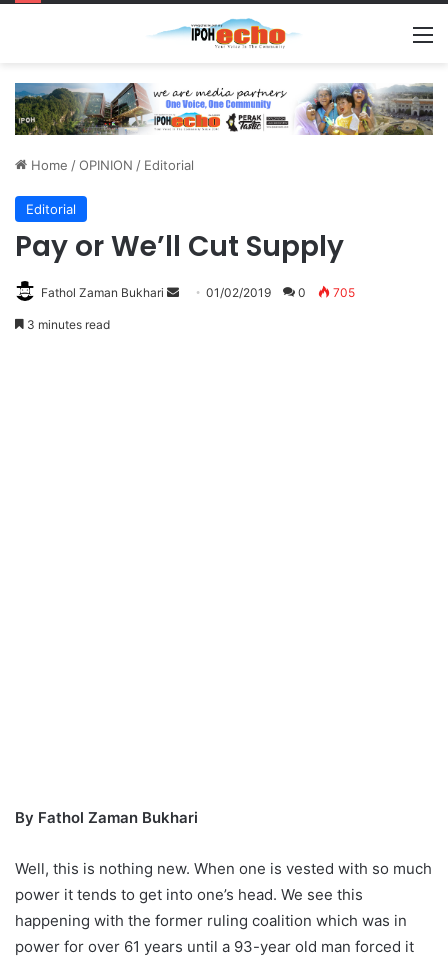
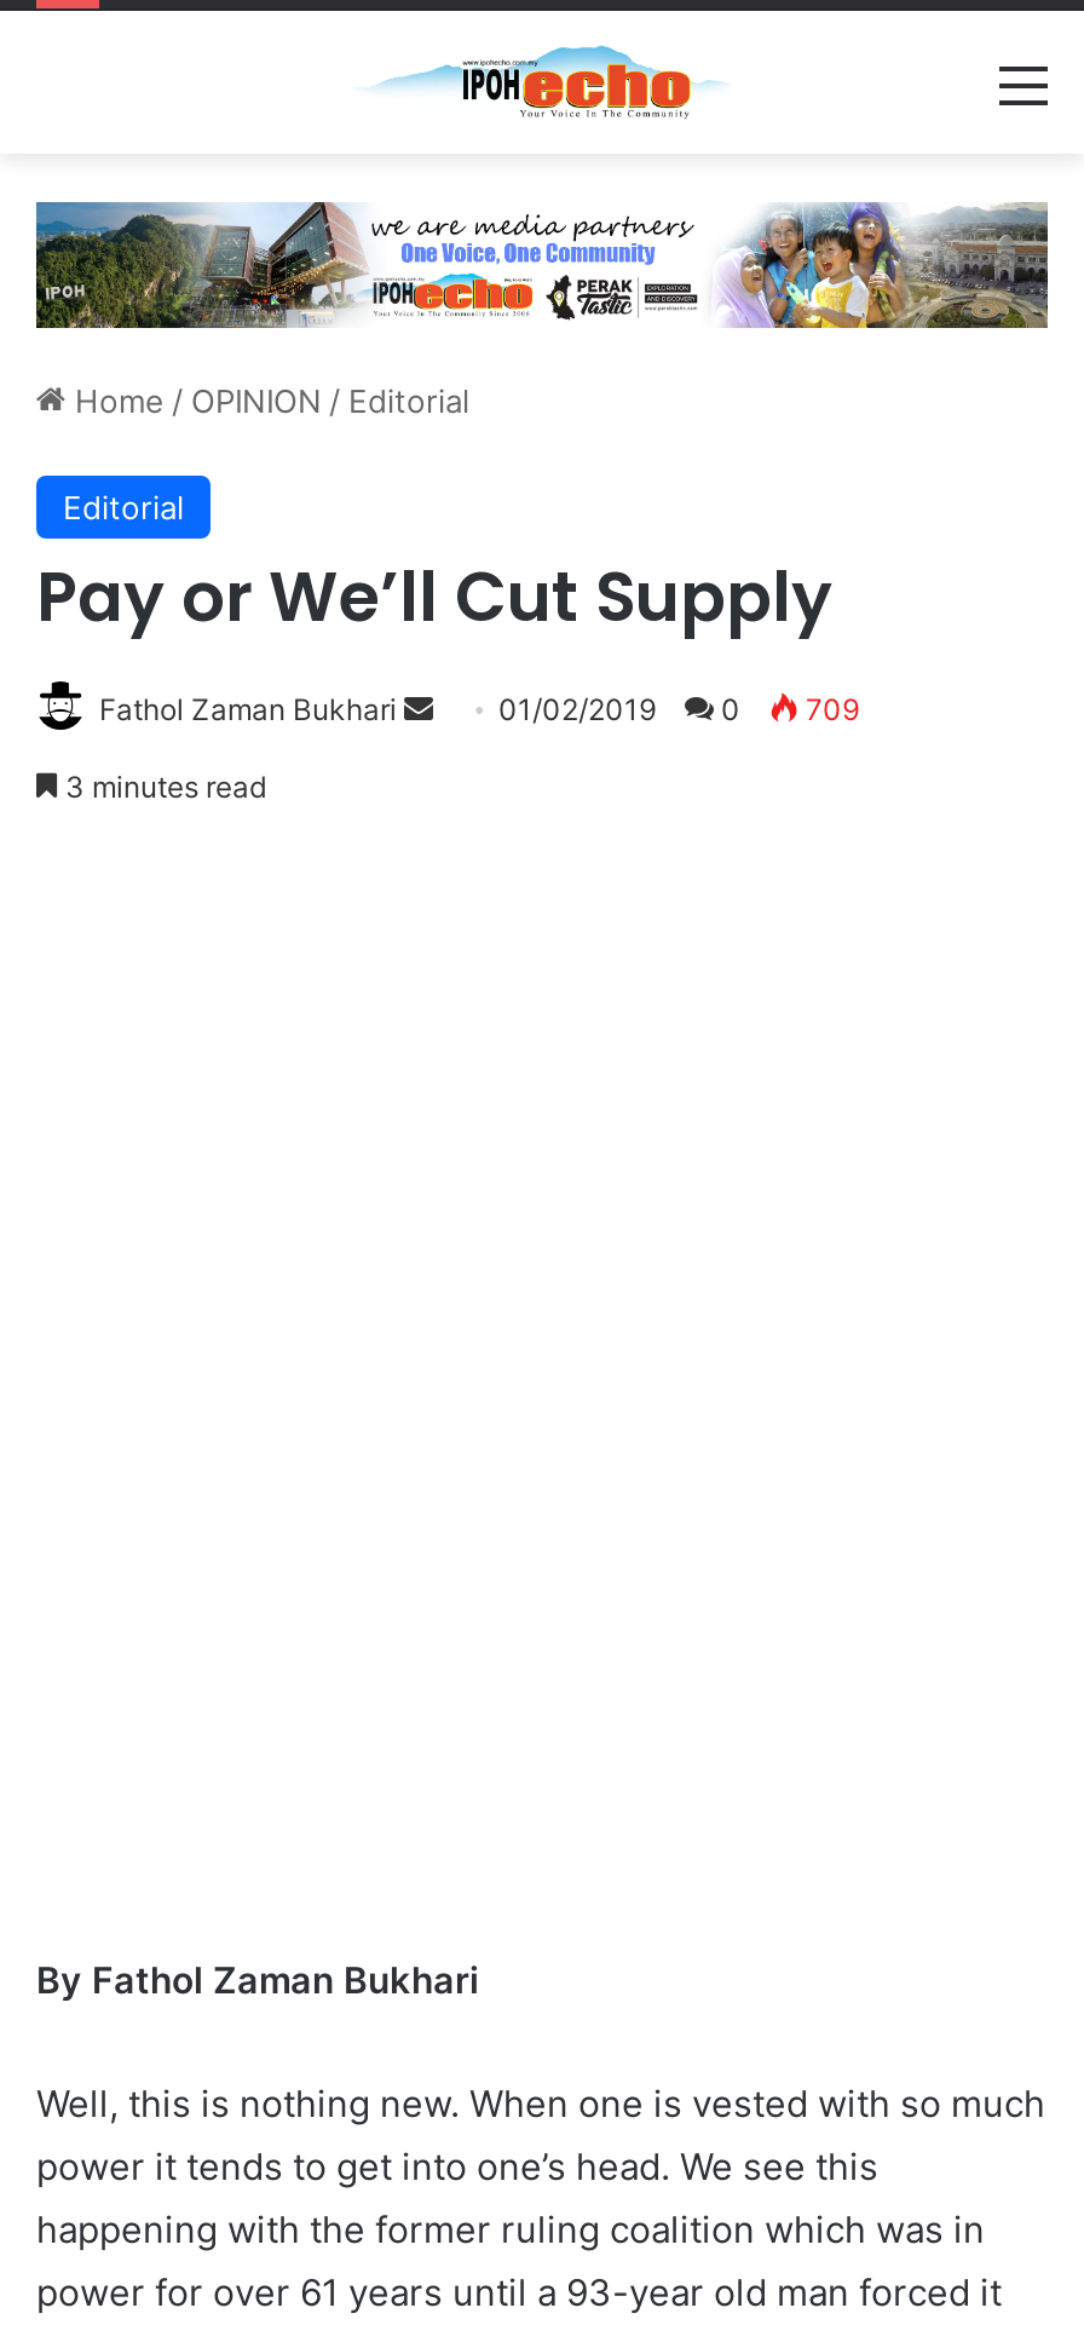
- 705
+ 709
